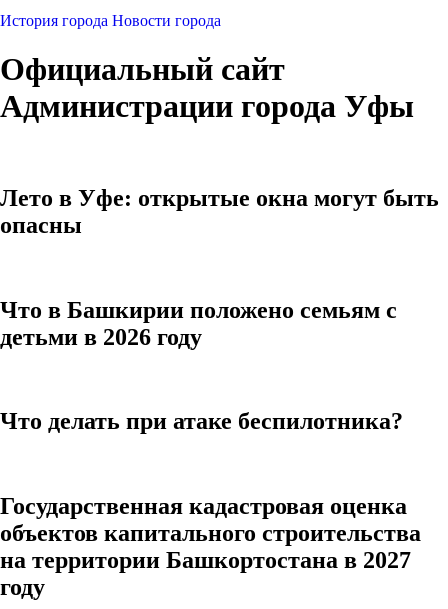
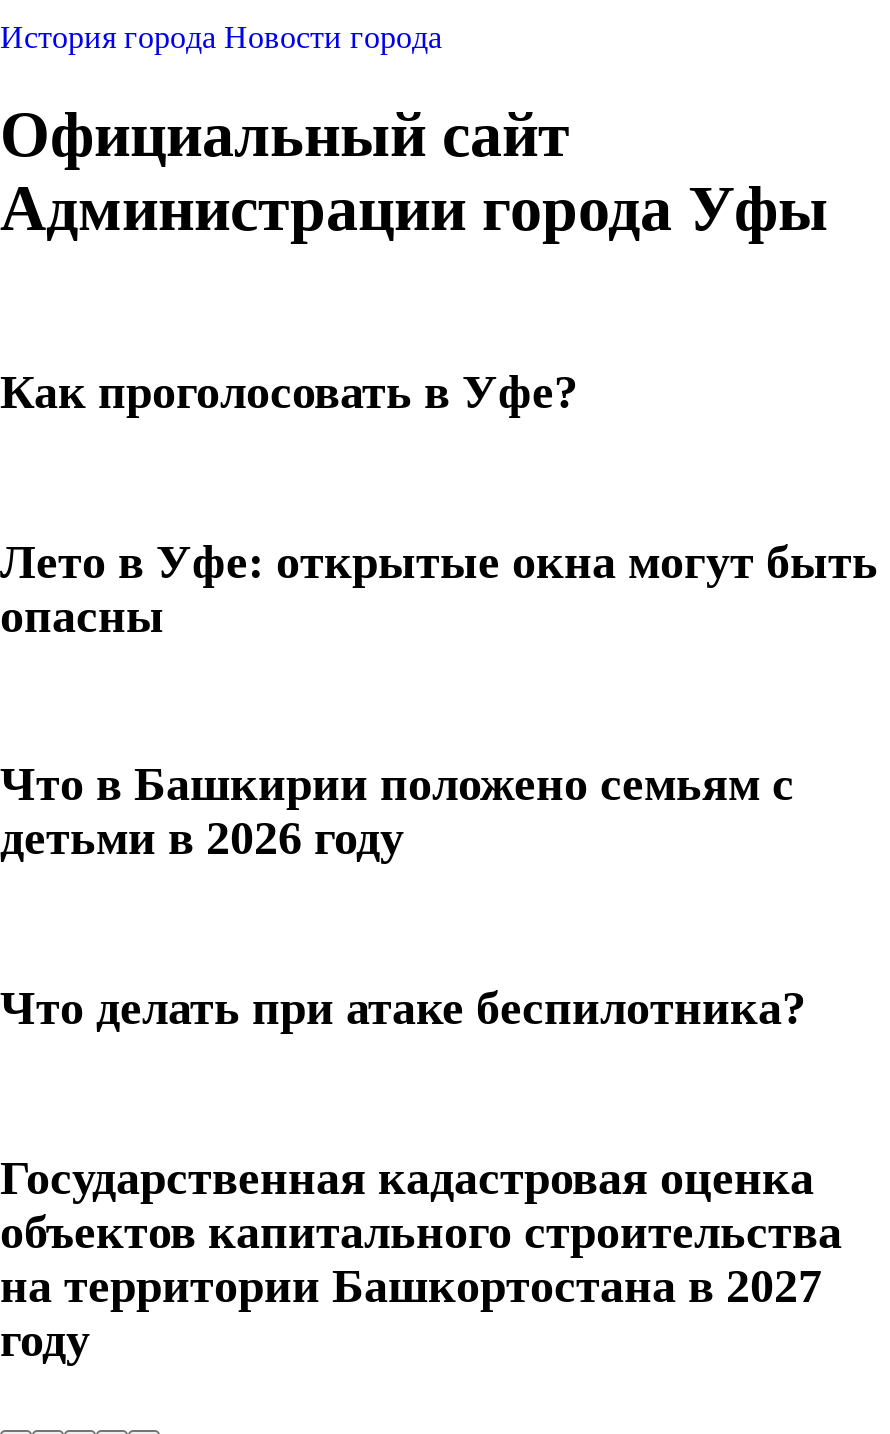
+ Как проголосовать в Уфе?
